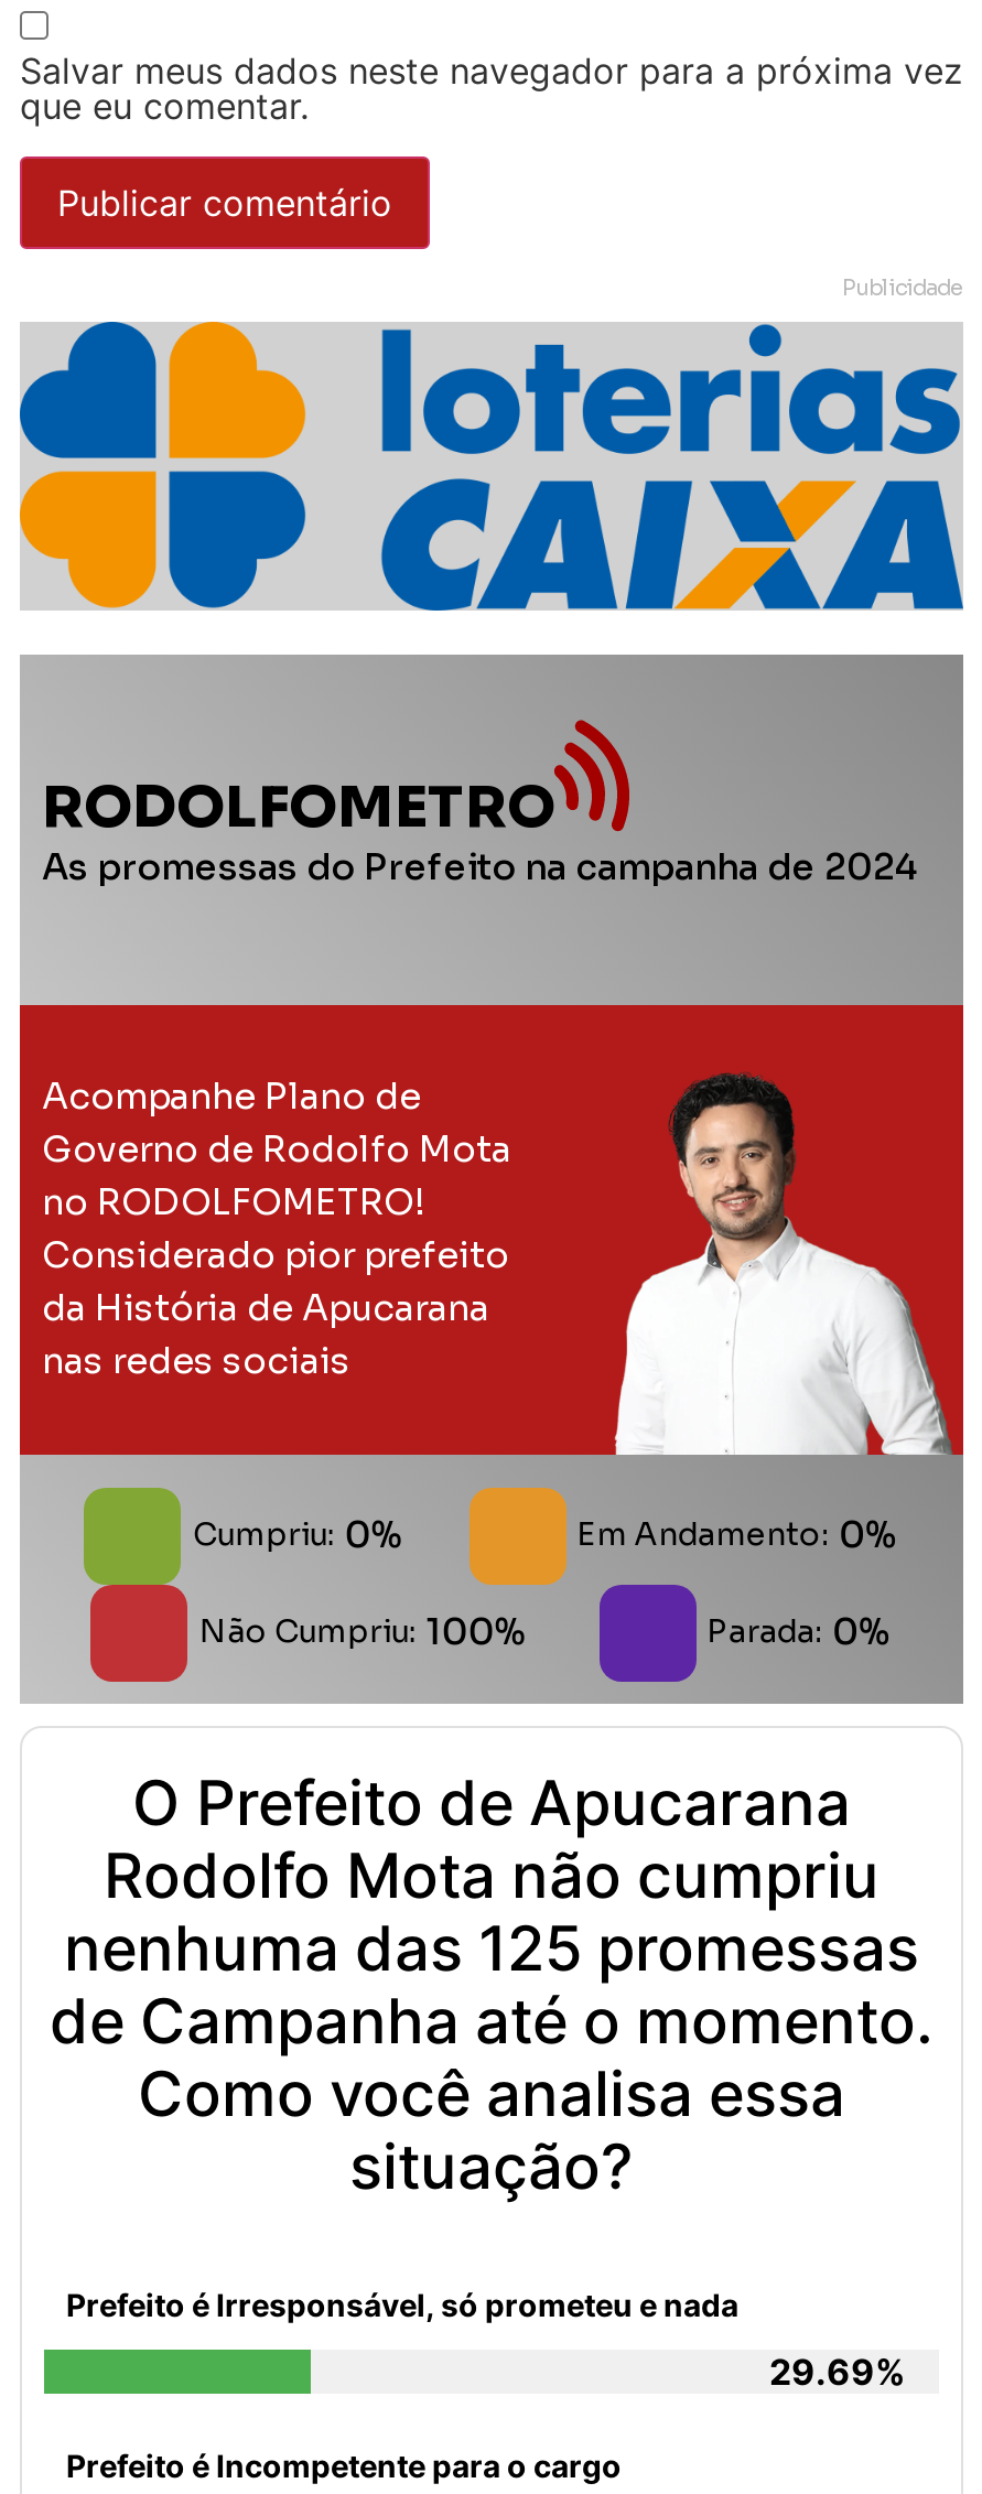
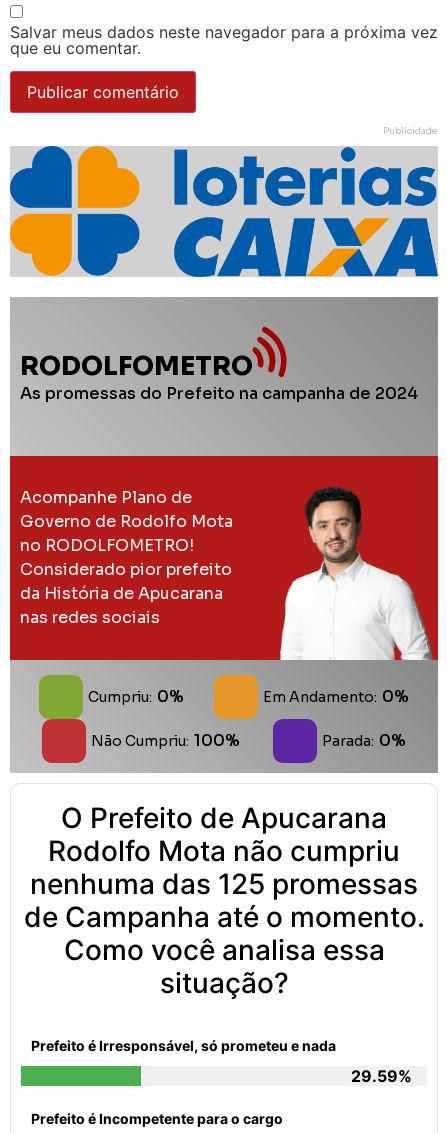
- 29.69%
+ 29.59%
